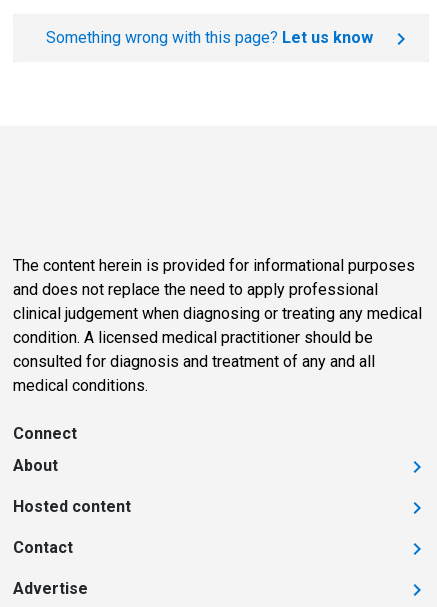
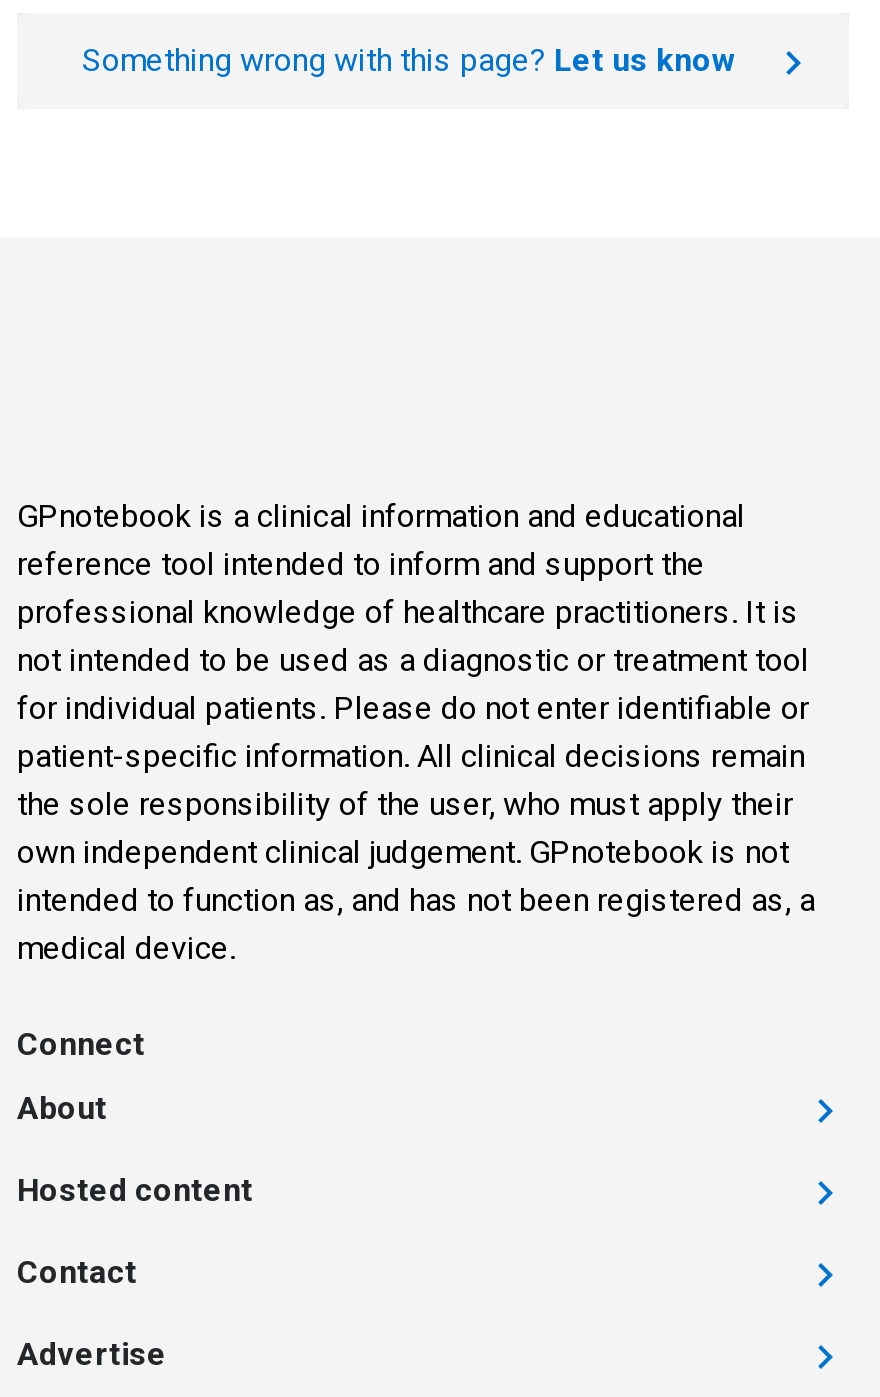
- The content herein is provided for informational purposes
- and does not replace the need to apply professional
- clinical judgement when diagnosing or treating any medical
- condition. A licensed medical practitioner should be
- consulted for diagnosis and treatment of any and all
- medical conditions.
+ GPnotebook is a clinical information and educational
+ reference tool intended to inform and support the
+ professional knowledge of healthcare practitioners. It is
+ not intended to be used as a diagnostic or treatment tool
+ for individual patients. Please do not enter identifiable or
+ patient-specific information. All clinical decisions remain
+ the sole responsibility of the user, who must apply their
+ own independent clinical judgement. GPnotebook is not
+ intended to function as, and has not been registered as, a
+ medical device.
